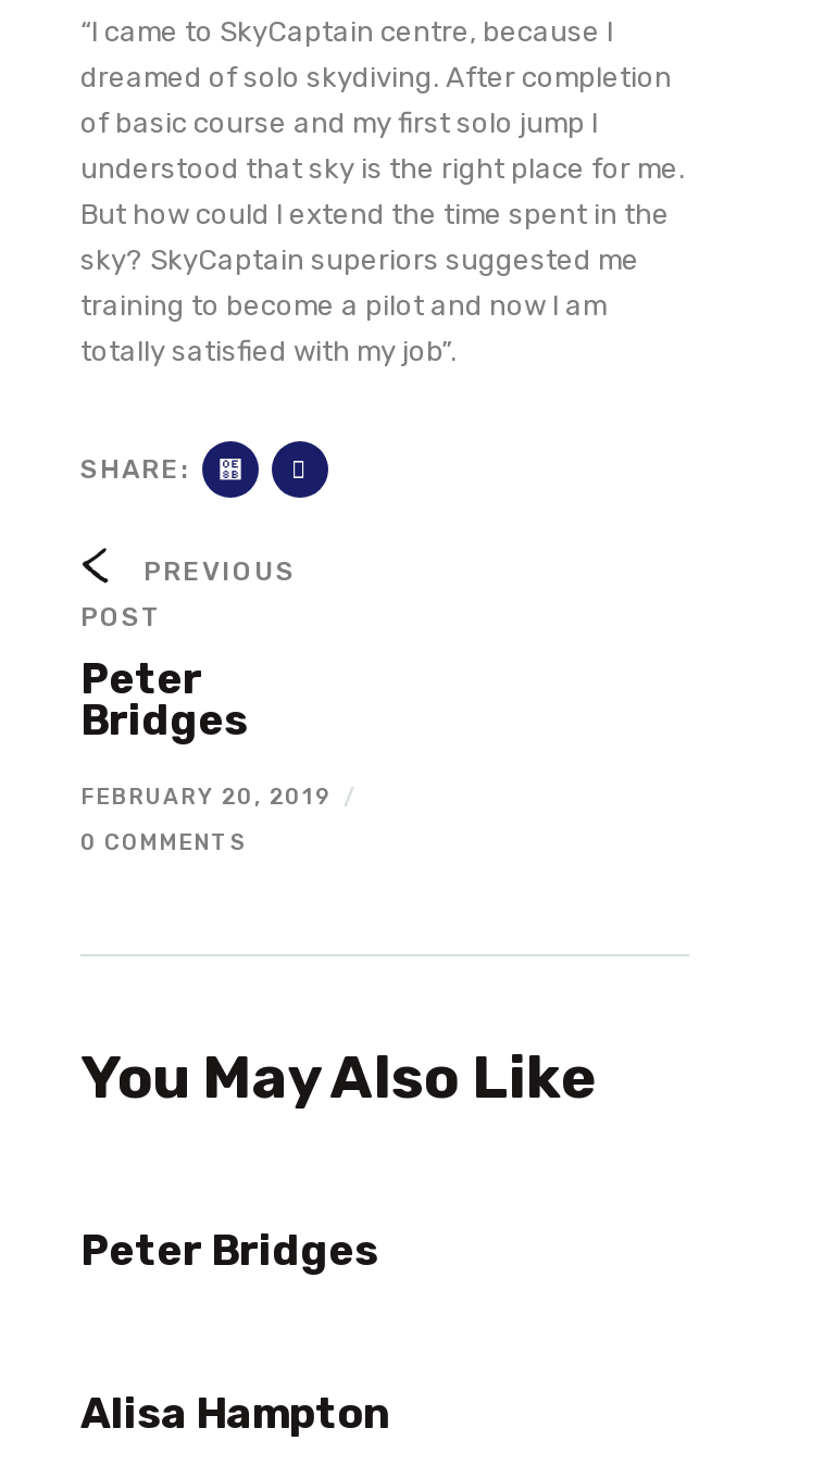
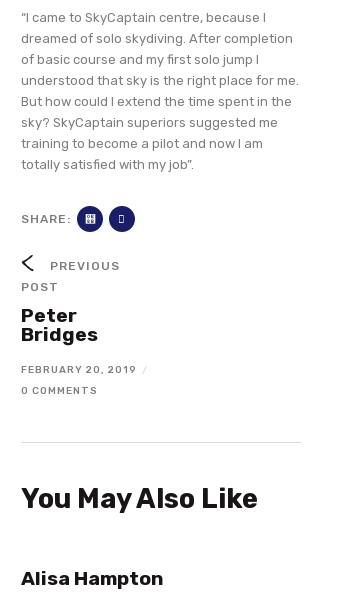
- Peter Bridges
